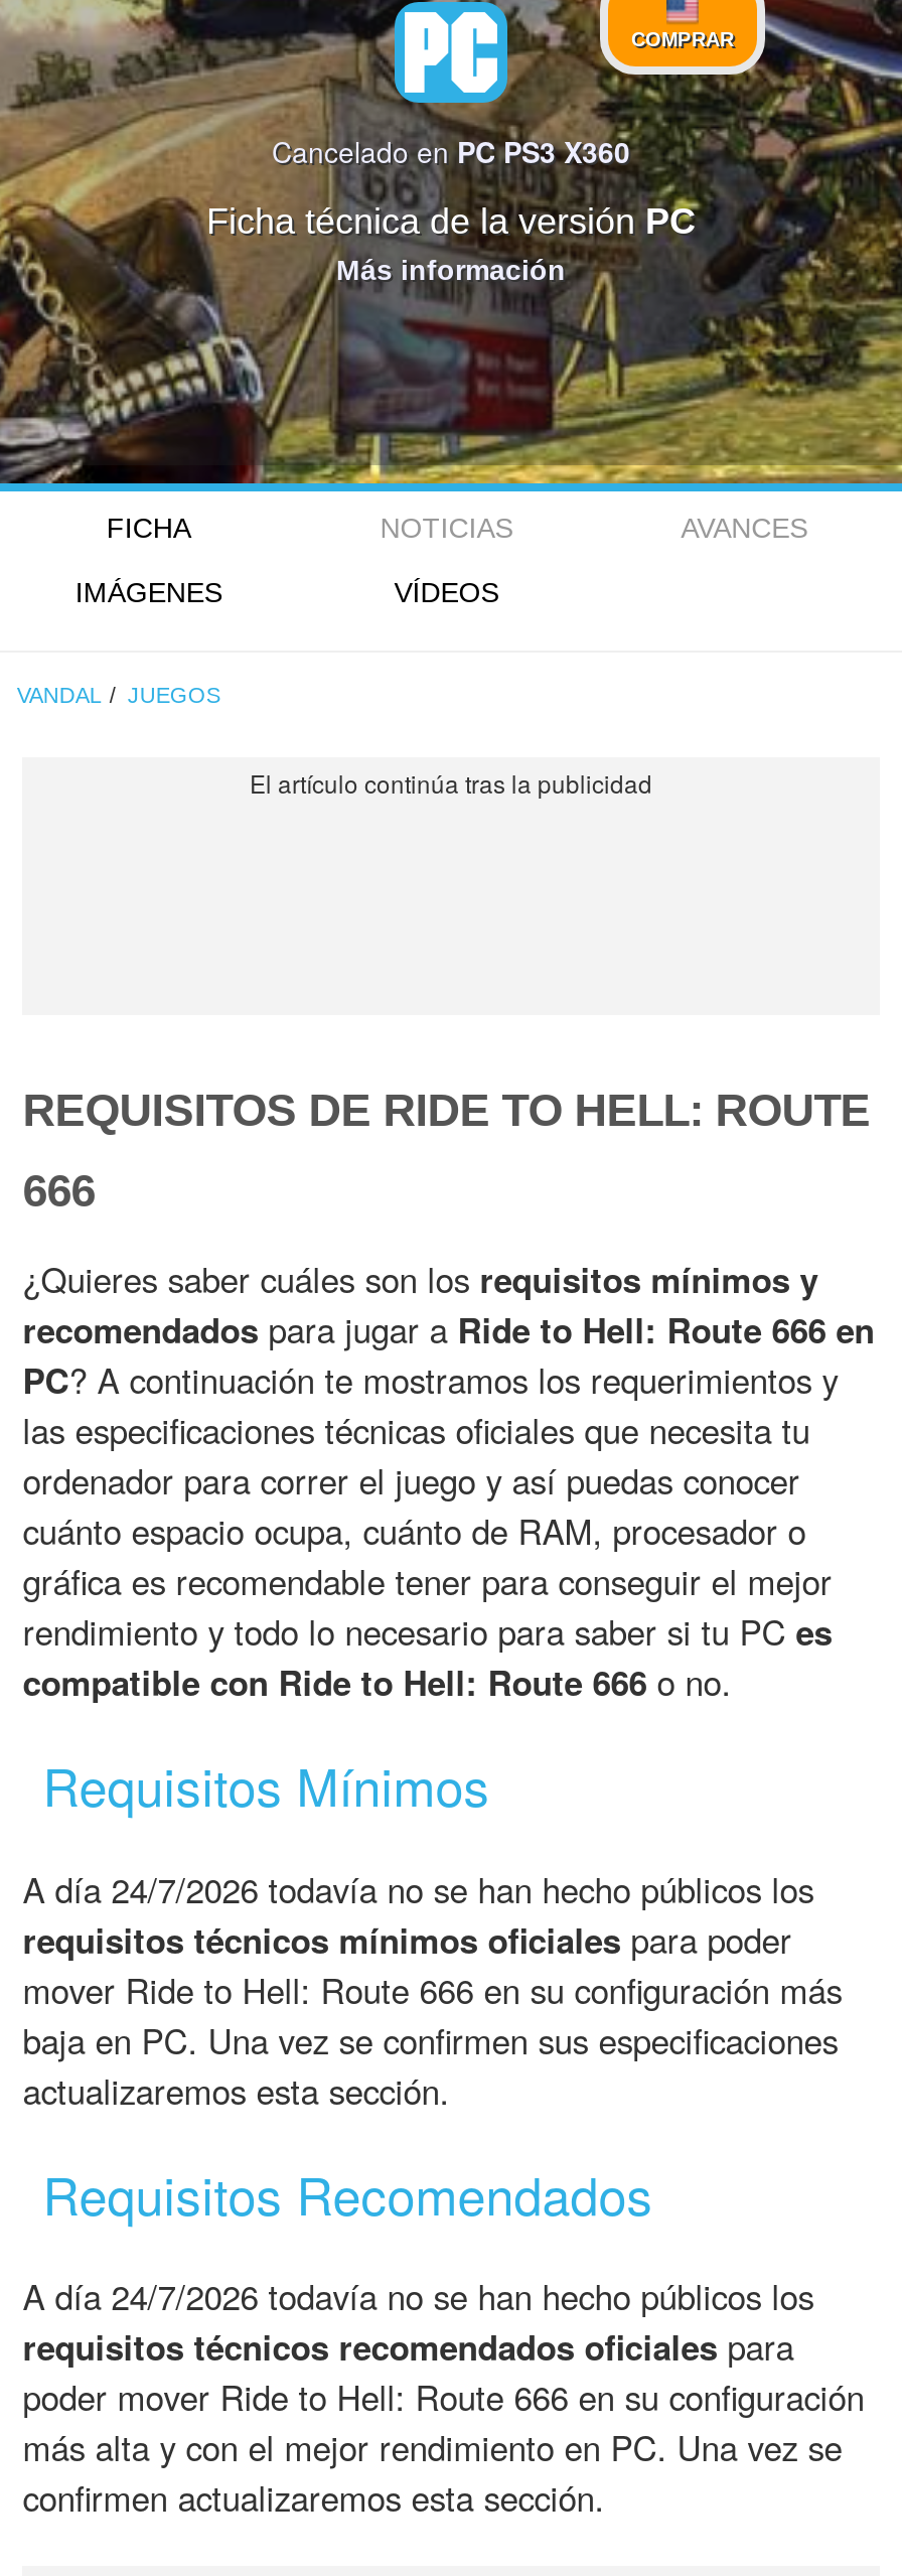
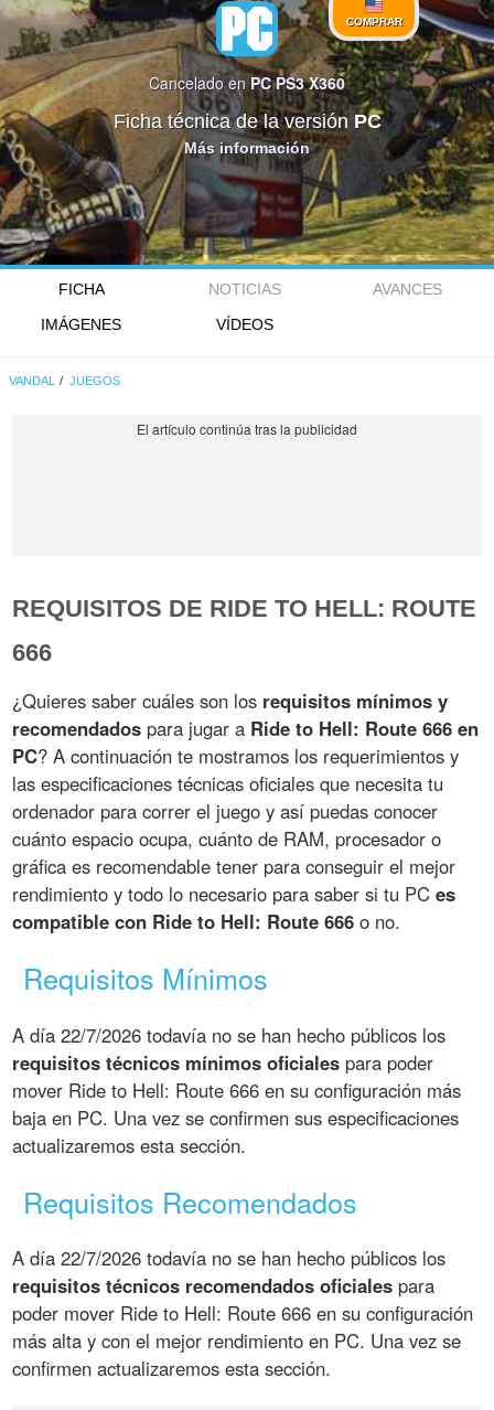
- A día 24/7/2026 todavía no se han hecho públicos los
+ A día 22/7/2026 todavía no se han hecho públicos los

- A día 24/7/2026 todavía no se han hecho públicos los
+ A día 22/7/2026 todavía no se han hecho públicos los
